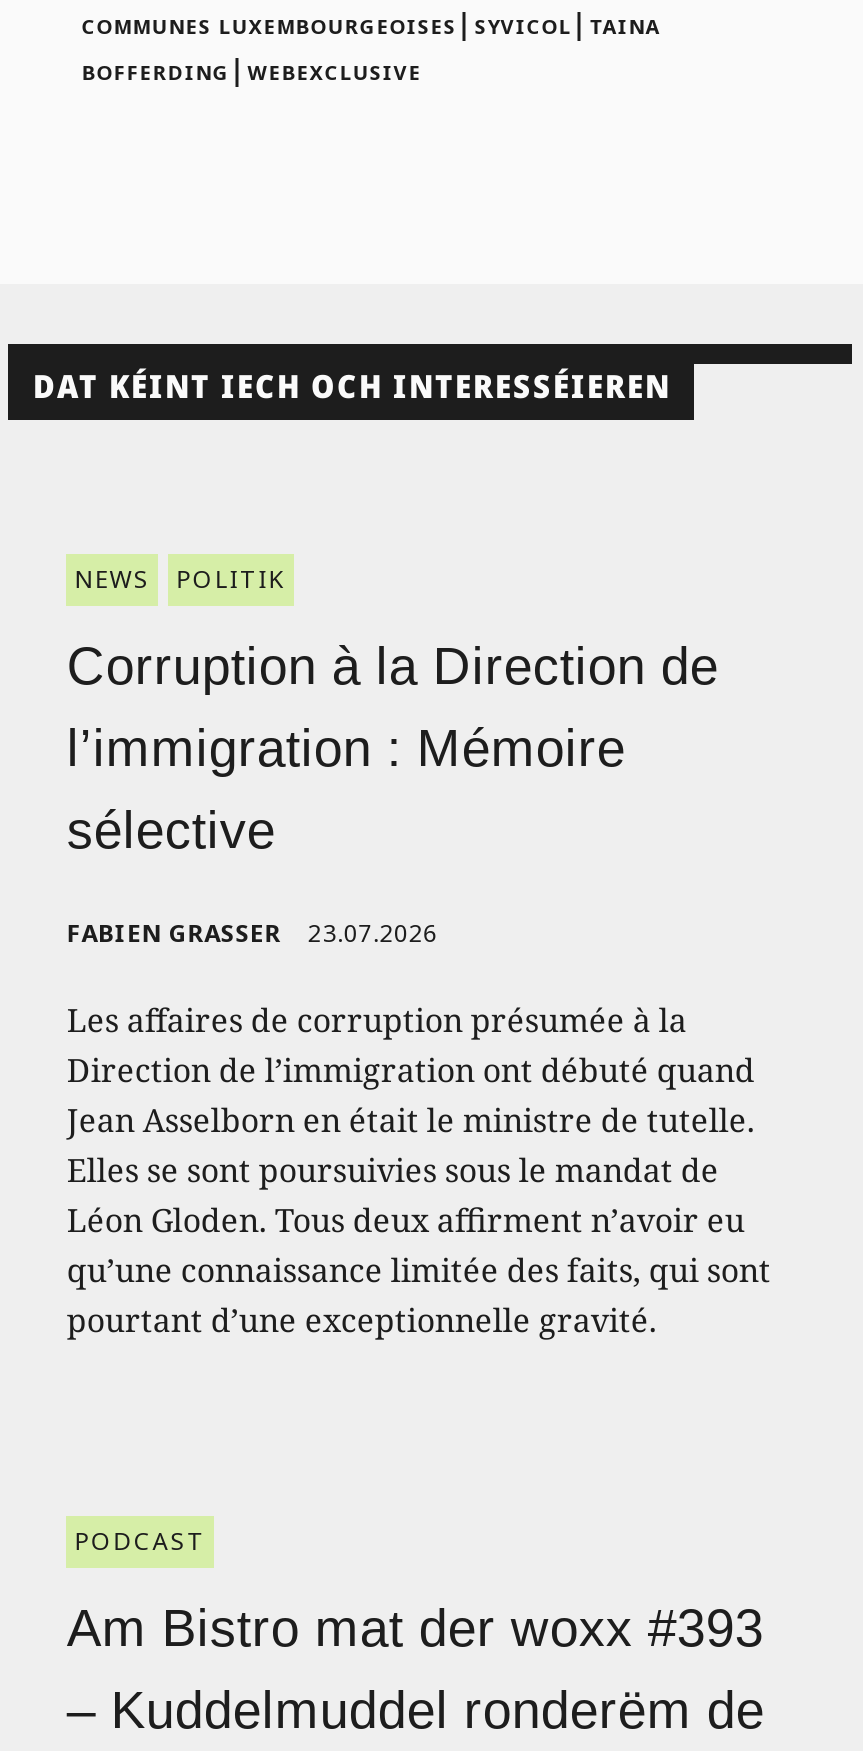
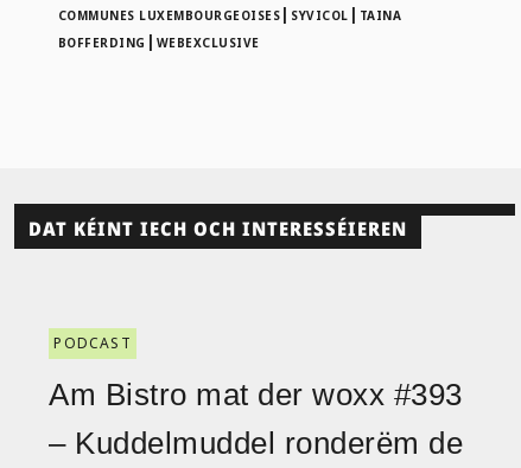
- NEWS
- POLITIK
- Corruption à la Direction de
- l’immigration : Mémoire
- sélective
- FABIEN GRASSER
- 23.07.2026
- Les affaires de corruption présumée à la
- Direction de l’immigration ont débuté quand
- Jean Asselborn en était le ministre de tutelle.
- Elles se sont poursuivies sous le mandat de
- Léon Gloden. Tous deux affirment n’avoir eu
- qu’une connaissance limitée des faits, qui sont
- pourtant d’une exceptionnelle gravité.
